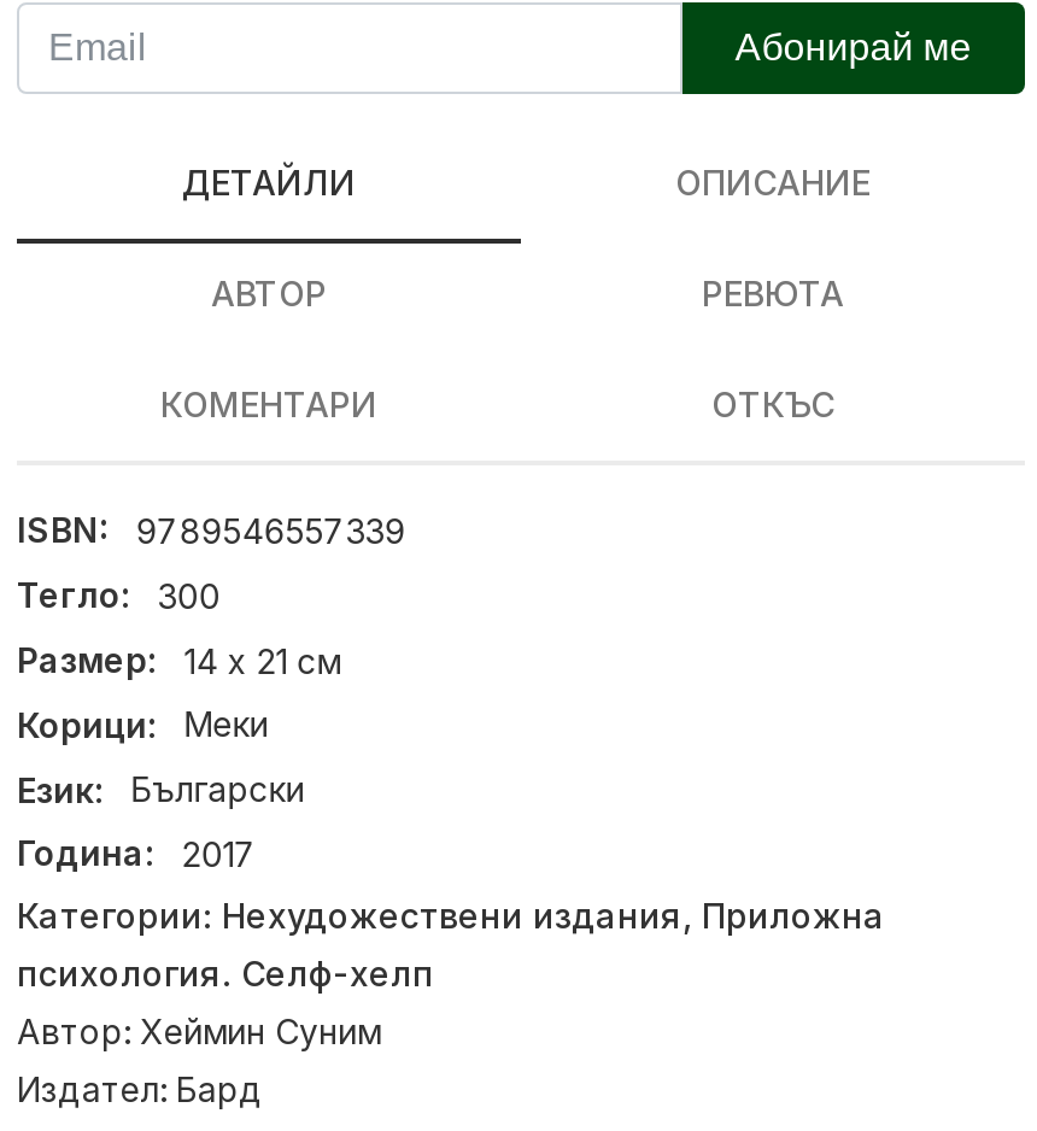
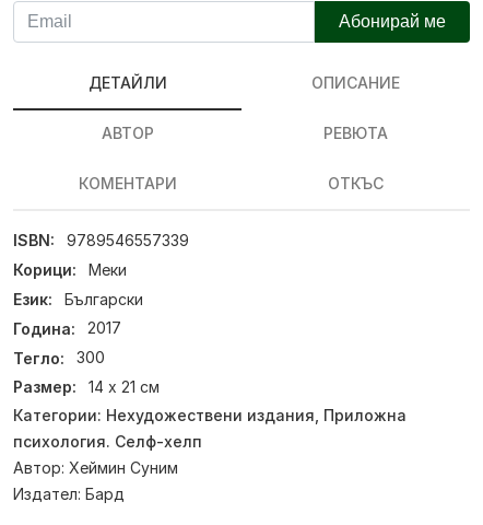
moved down: Тегло: | 300 | Размер: | 14 x 21 см

moved up: Корици: | Меки | Език: | Български | Година: | 2017
